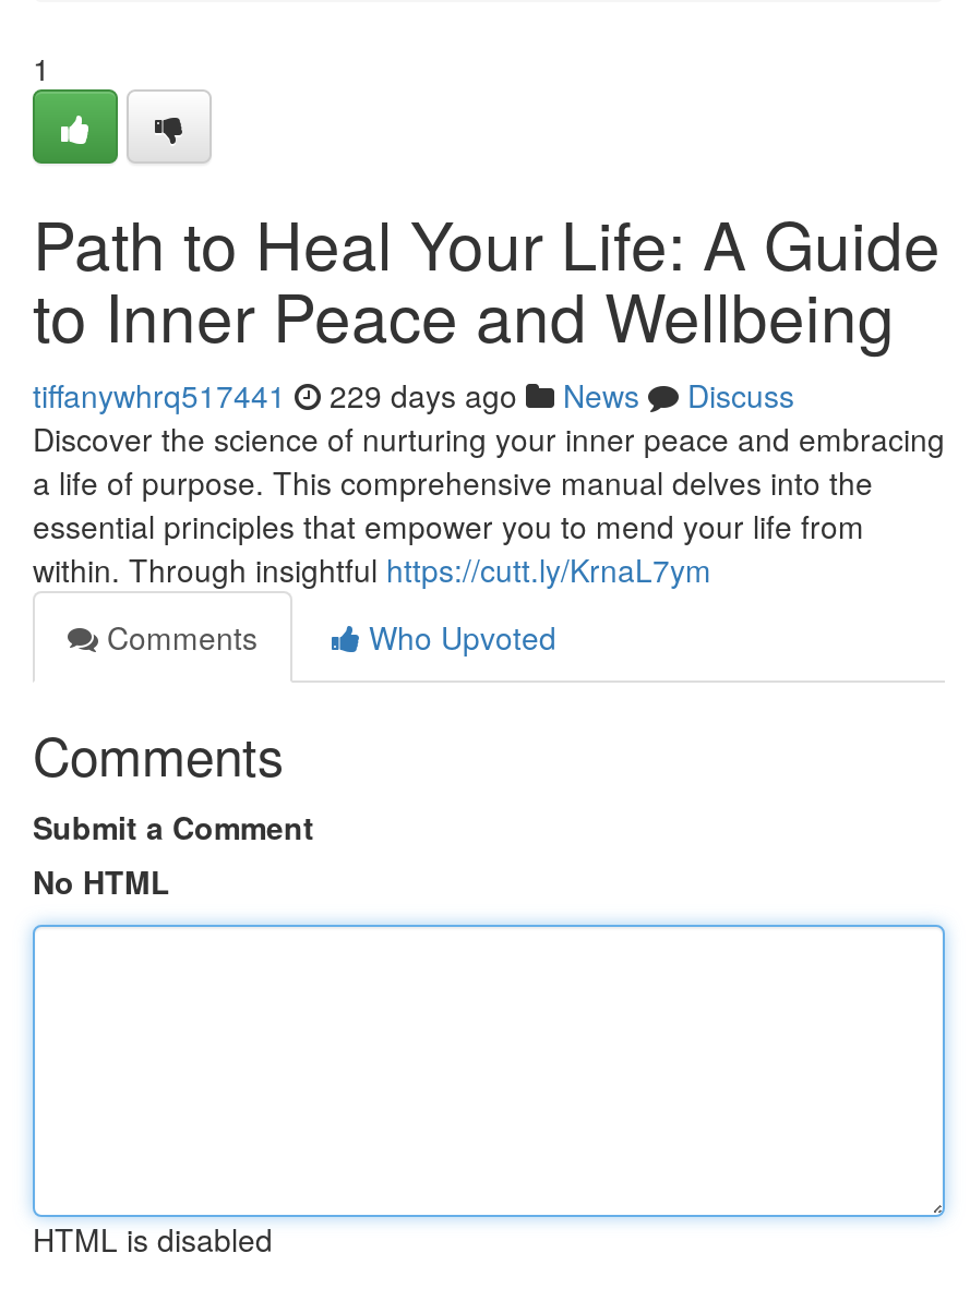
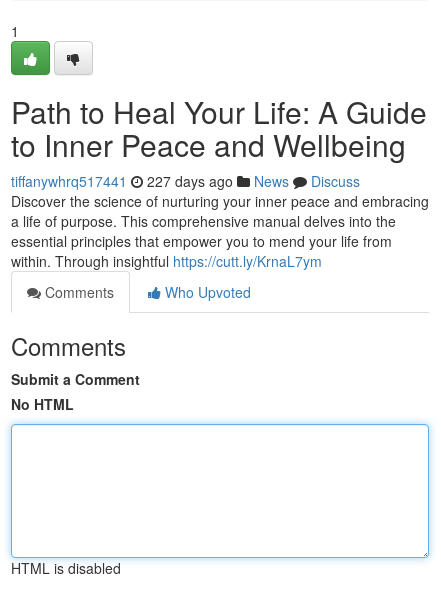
- tiffanywhrq517441 229 days ago News Discuss
+ tiffanywhrq517441 227 days ago News Discuss
